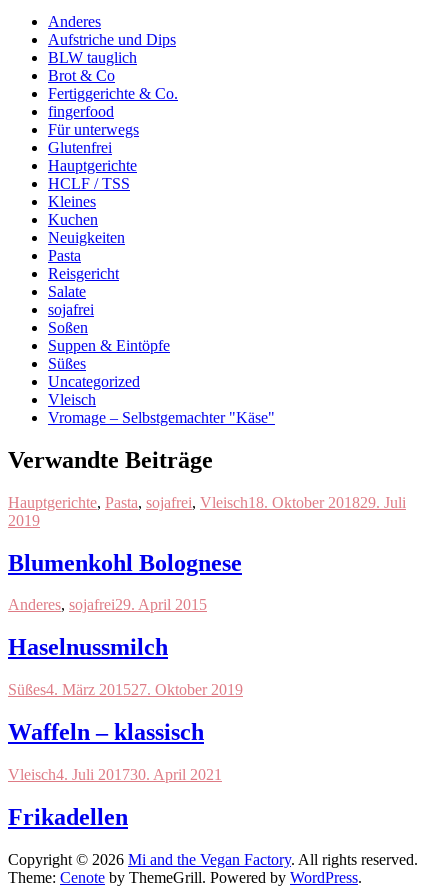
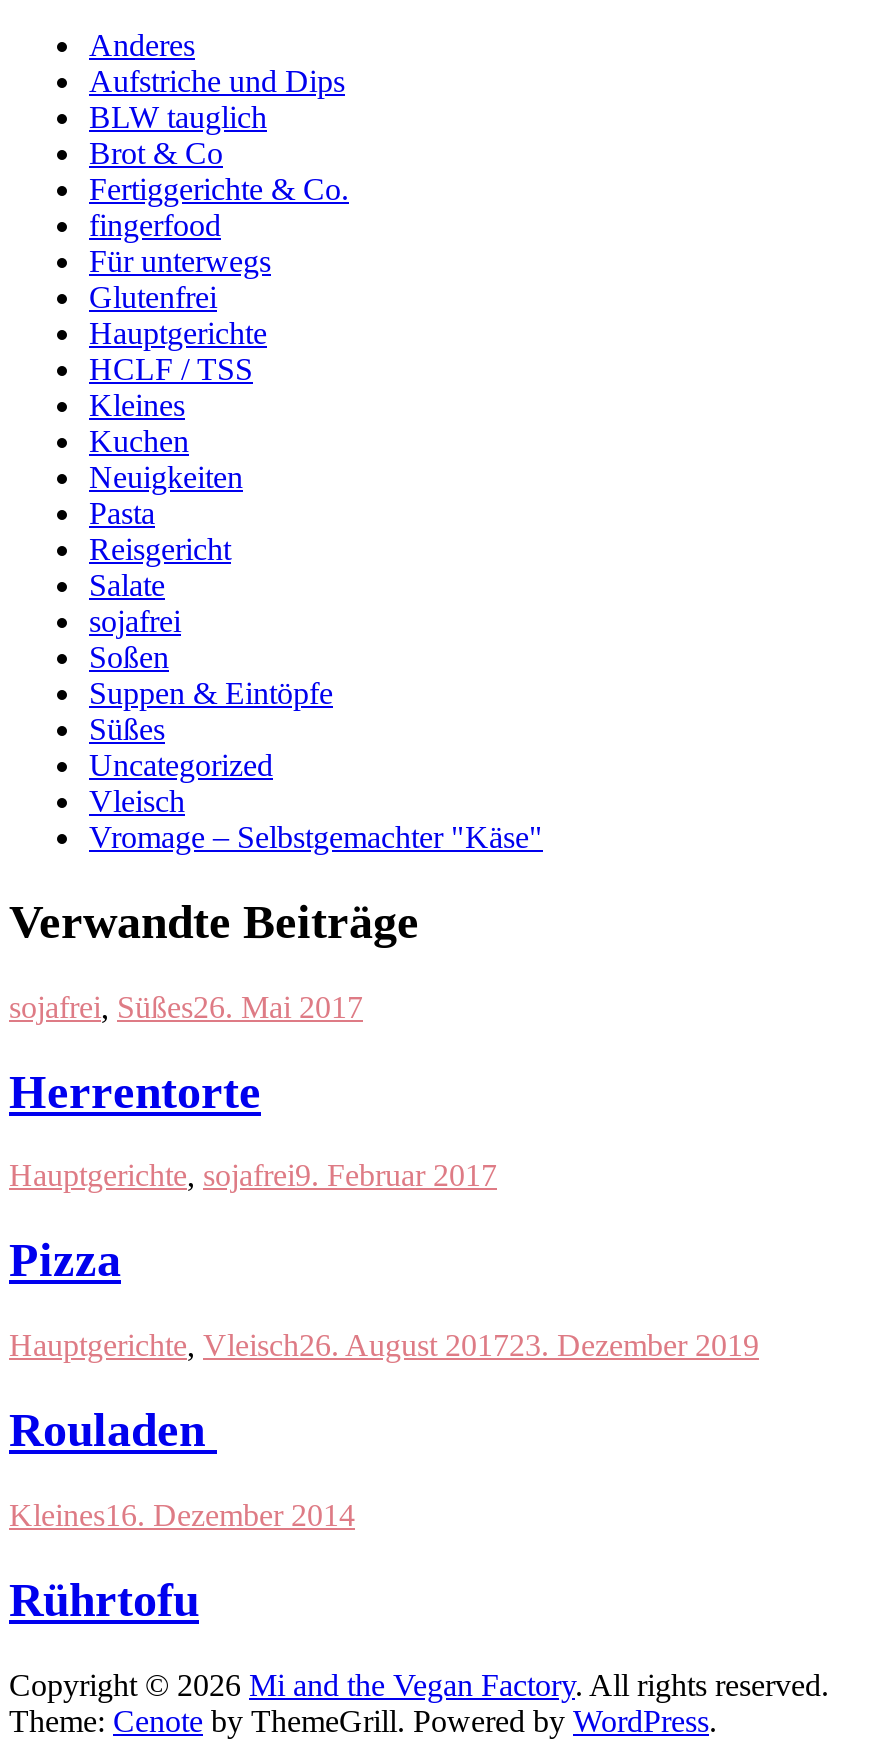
- Hauptgerichte, Pasta, sojafrei, Vleisch 18. Oktober 201829. Juli
- 2019
+ sojafrei, Süßes26. Mai 2017

- Blumenkohl Bolognese
+ Herrentorte

- Anderes, sojafrei29. April 2015
+ Hauptgerichte, sojafrei9. Februar 2017

- Haselnussmilch
+ Pizza

- Süßes4. März 201527. Oktober 2019
+ Hauptgerichte, Vleisch26. August 201723. Dezember 2019

- Waffeln – klassisch
+ Rouladen

- Vleisch4. Juli 201730. April 2021
+ Kleines16. Dezember 2014

- Frikadellen
+ Rührtofu
